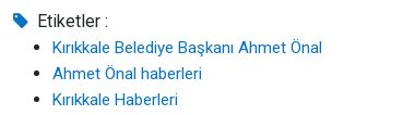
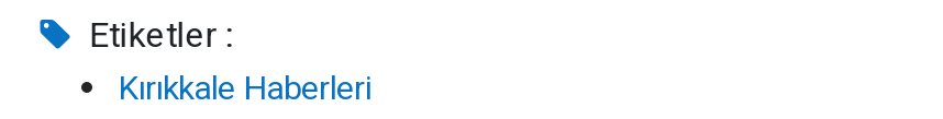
- Kırıkkale Belediye Başkanı Ahmet Önal
- Ahmet Önal haberleri
